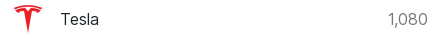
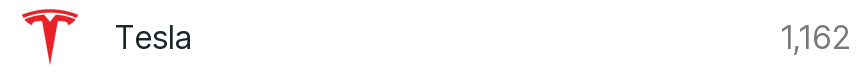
- 1,080
+ 1,162
